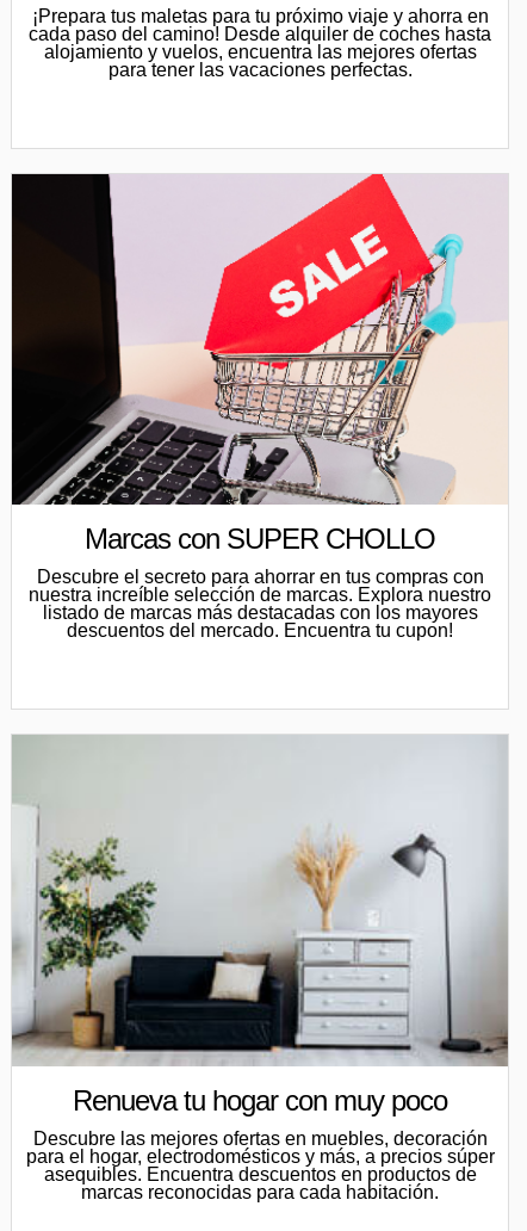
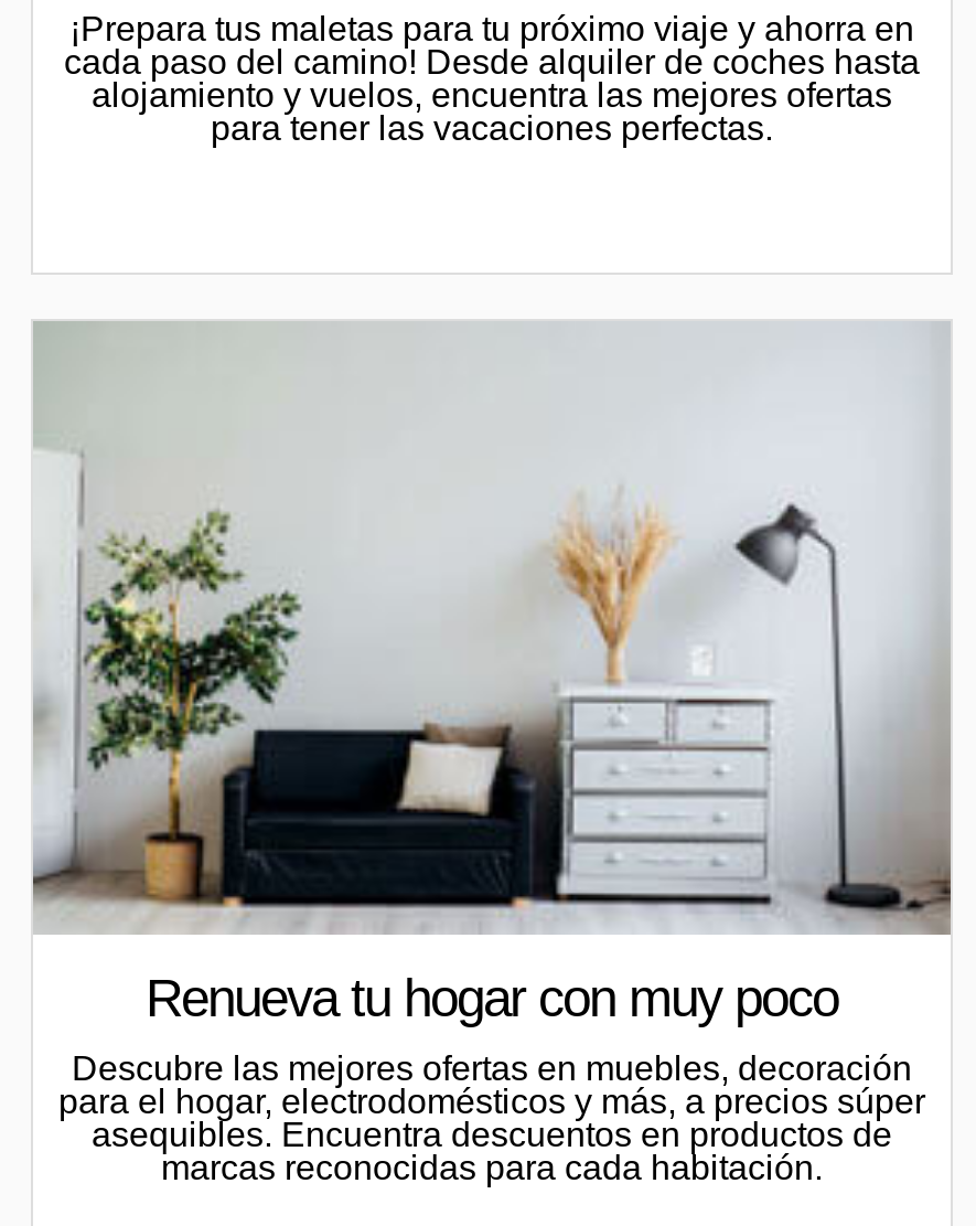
- [image]
- Marcas con SUPER CHOLLO
- Descubre el secreto para ahorrar en tus compras con
- nuestra increíble selección de marcas. Explora nuestro
- listado de marcas más destacadas con los mayores
- descuentos del mercado. Encuentra tu cupon!
